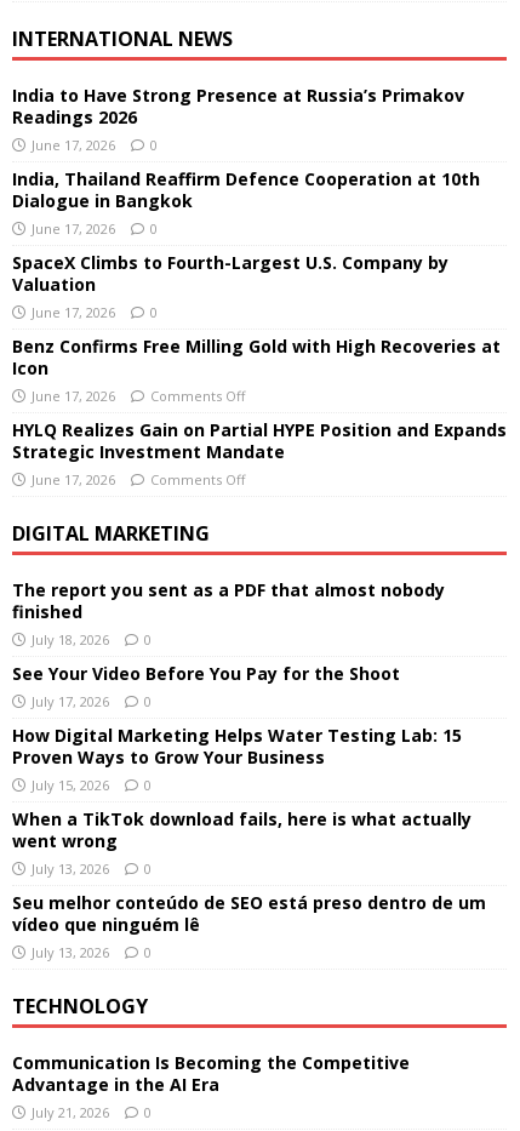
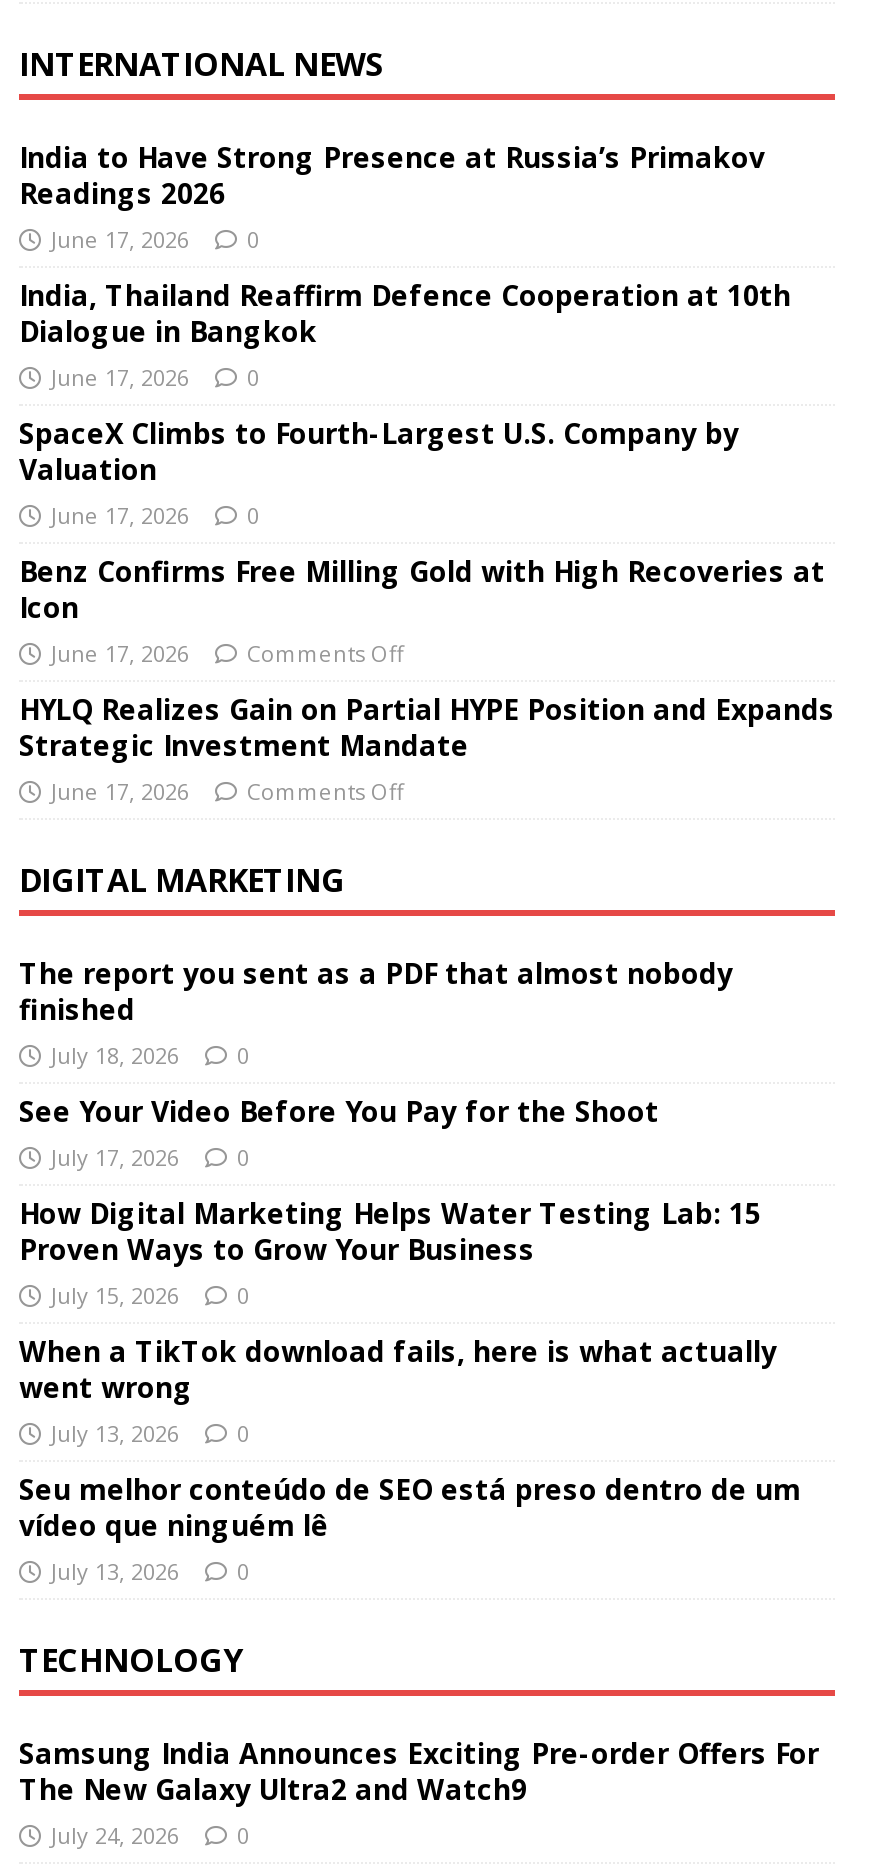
- Communication Is Becoming the Competitive
- Advantage in the AI Era
- July 21, 2026
+ Samsung India Announces Exciting Pre-order Offers For
+ The New Galaxy Ultra2 and Watch9
+ July 24, 2026
